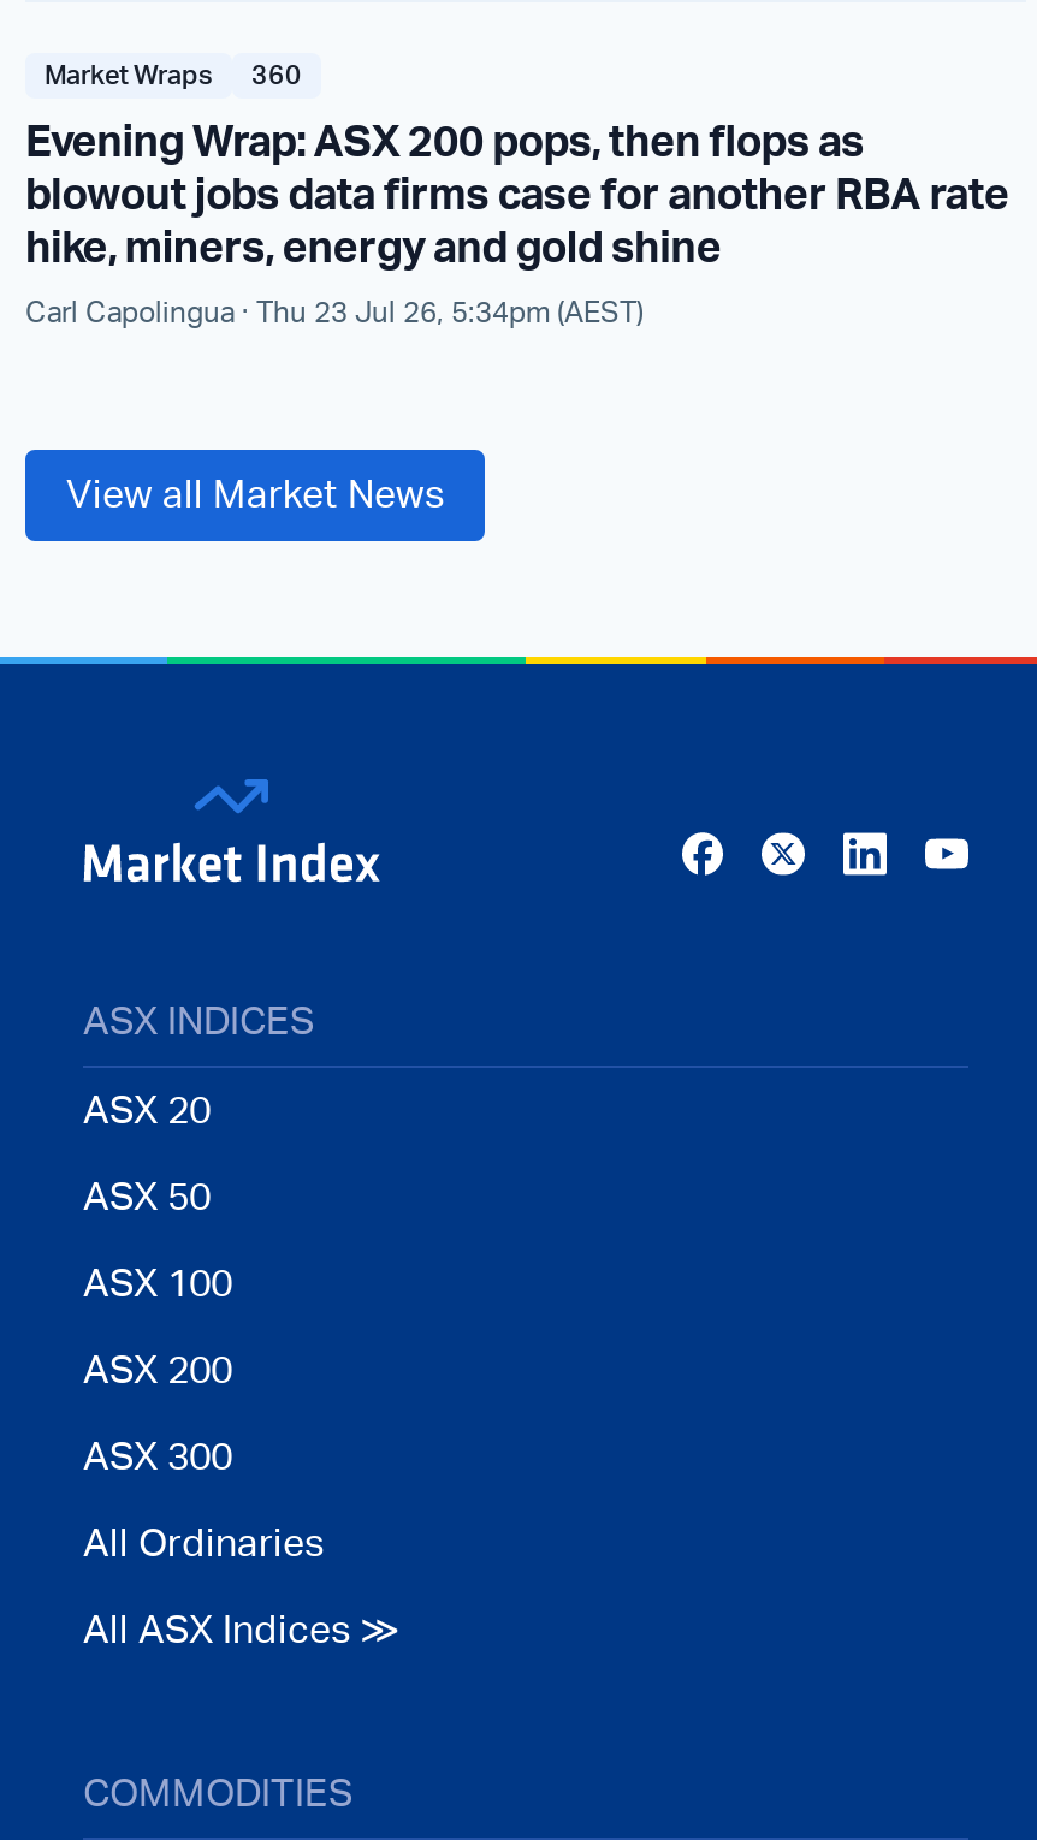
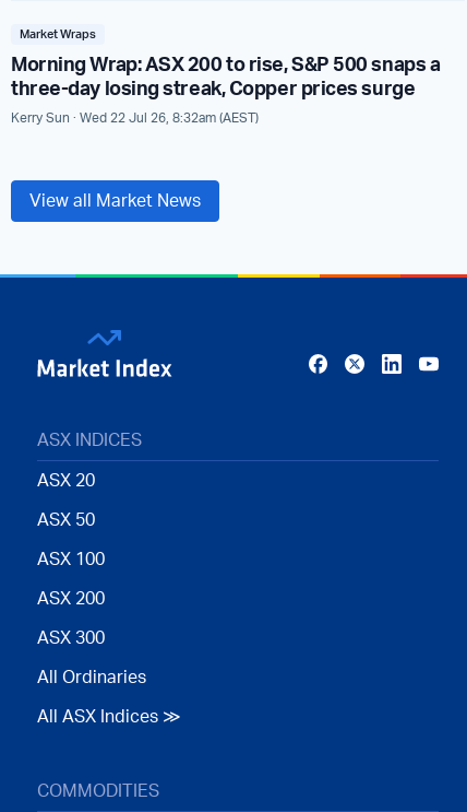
- 360
- Evening Wrap: ASX 200 pops, then flops as
- blowout jobs data firms case for another RBA rate
- hike, miners, energy and gold shine
- Carl Capolingua · Thu 23 Jul 26, 5:34pm (AEST)
+ Morning Wrap: ASX 200 to rise, S&P 500 snaps a
+ three-day losing streak, Copper prices surge
+ Kerry Sun · Wed 22 Jul 26, 8:32am (AEST)
